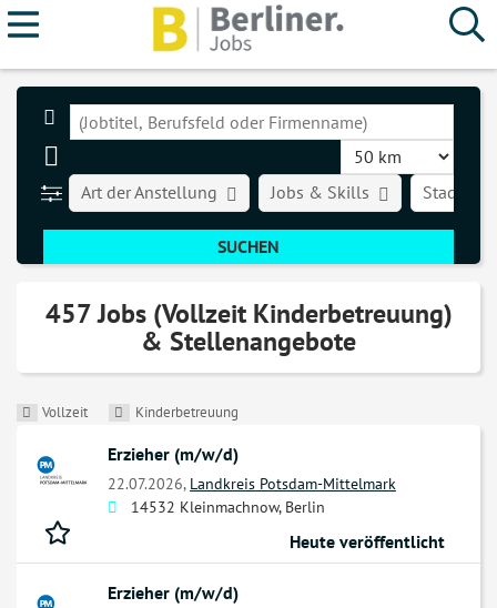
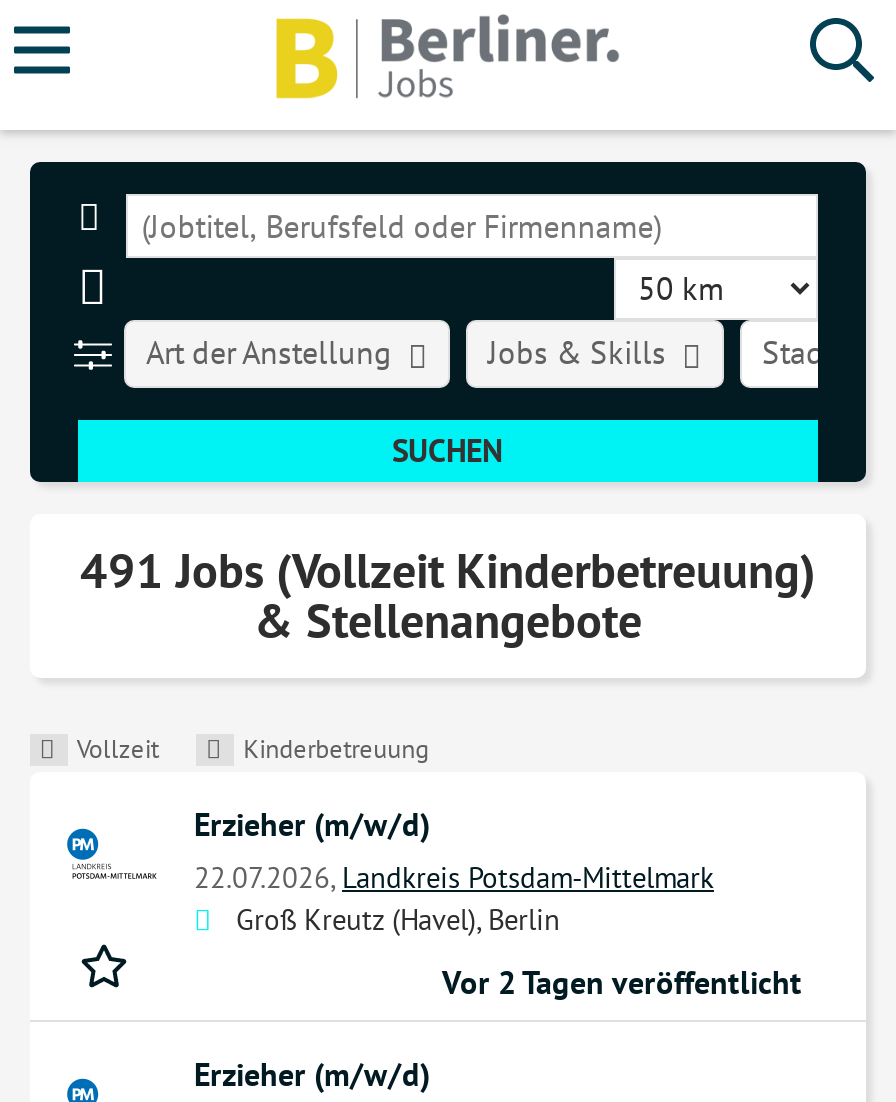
- 457 Jobs (Vollzeit Kinderbetreuung)
+ 491 Jobs (Vollzeit Kinderbetreuung)

- 14532 Kleinmachnow, Berlin
+ Groß Kreutz (Havel), Berlin

- Heute veröffentlicht
+ Vor 2 Tagen veröffentlicht
